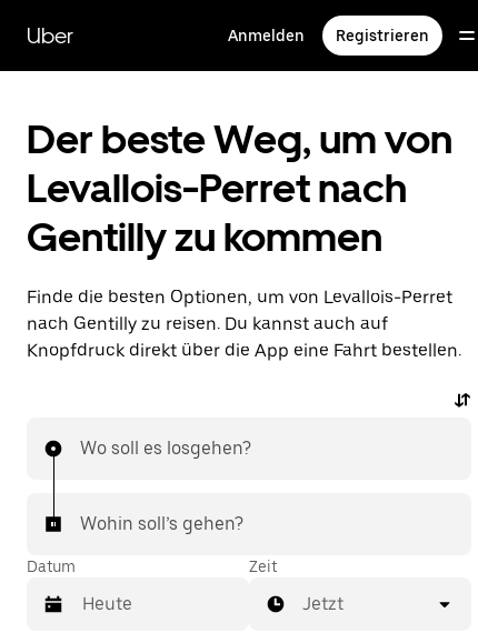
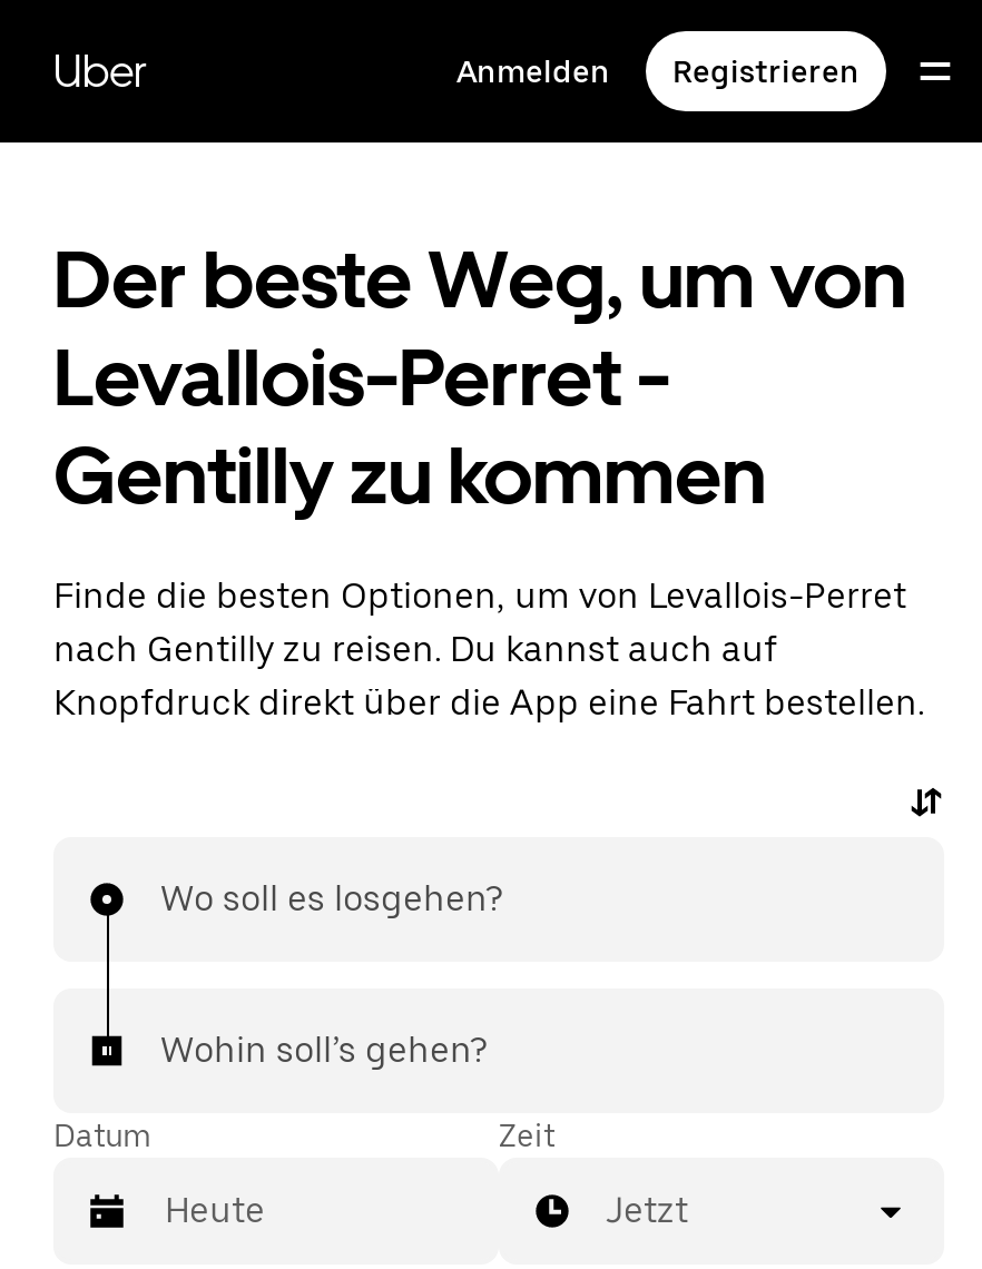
- Levallois-Perret nach
+ Levallois-Perret -
